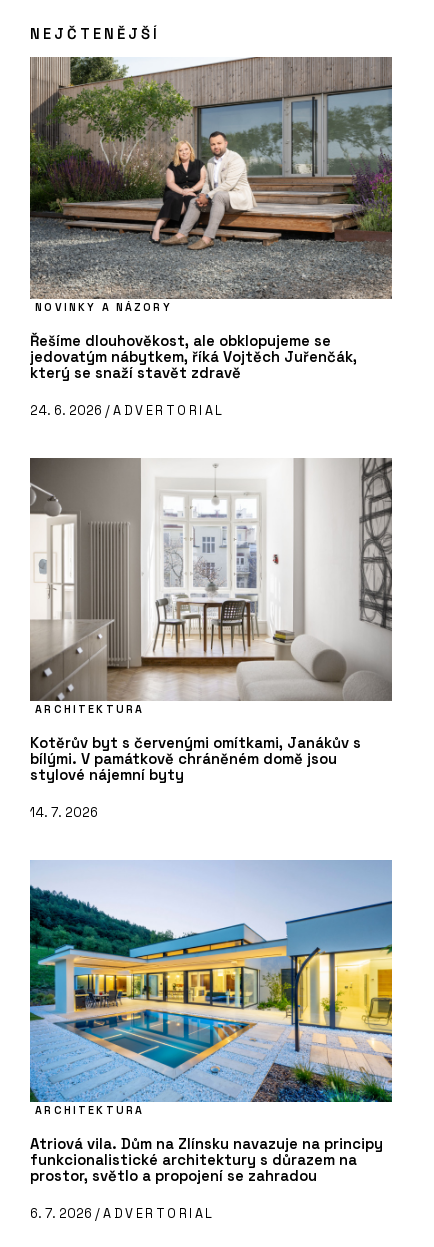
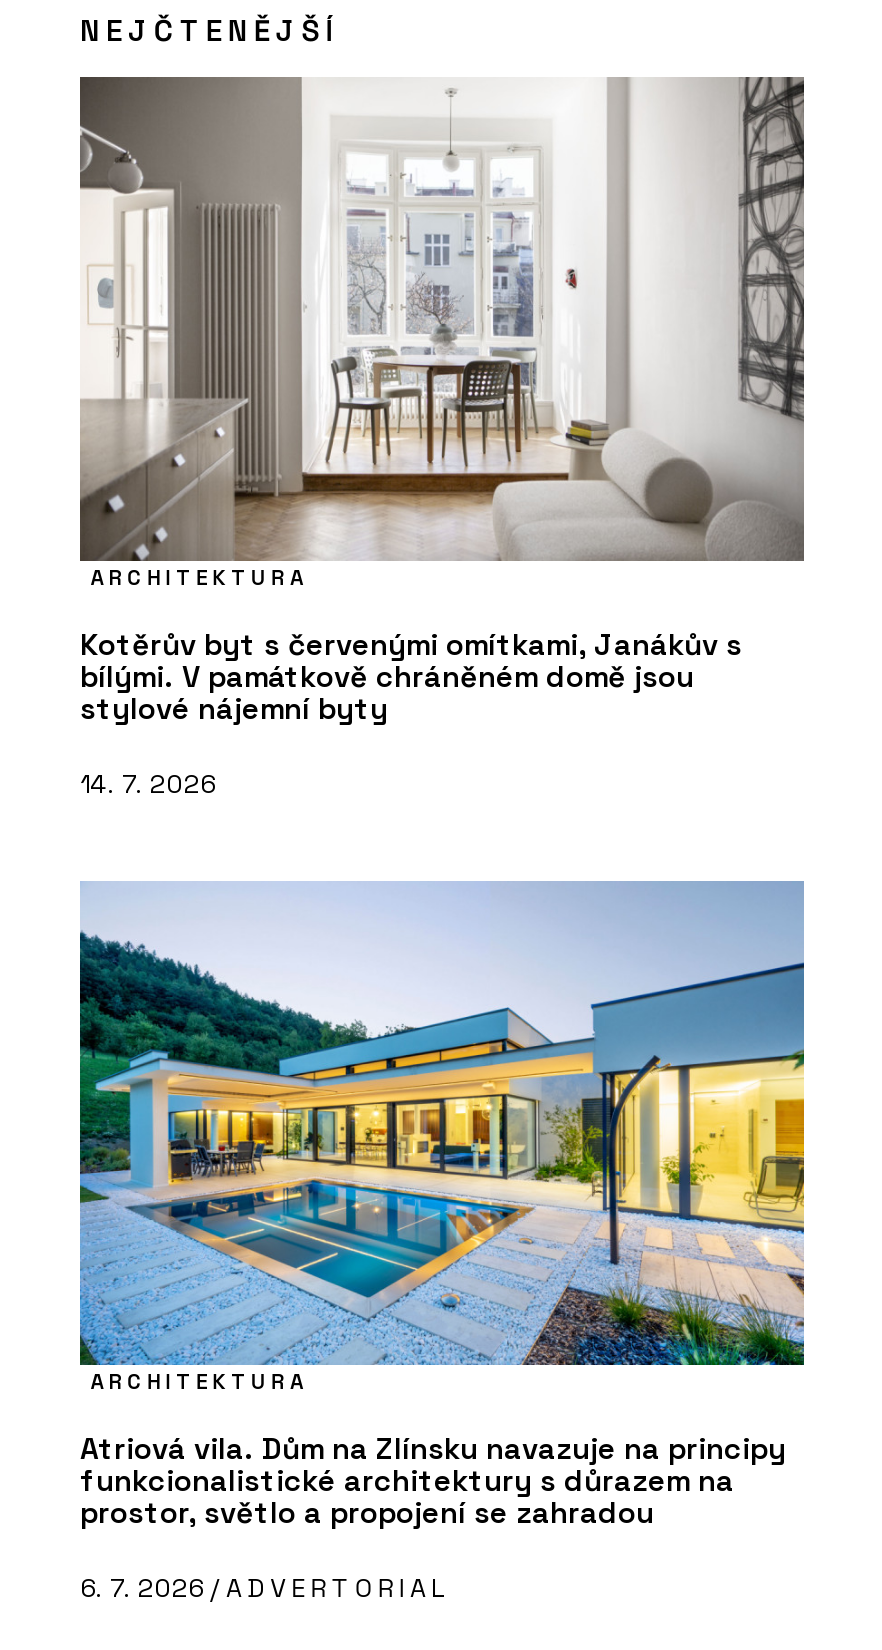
- [image]
- NOVINKY A NÁZORY
- Řešíme dlouhověkost, ale obklopujeme se
- jedovatým nábytkem, říká Vojtěch Juřenčák,
- který se snaží stavět zdravě
- 24. 6. 2026 / ADVERTORIAL
